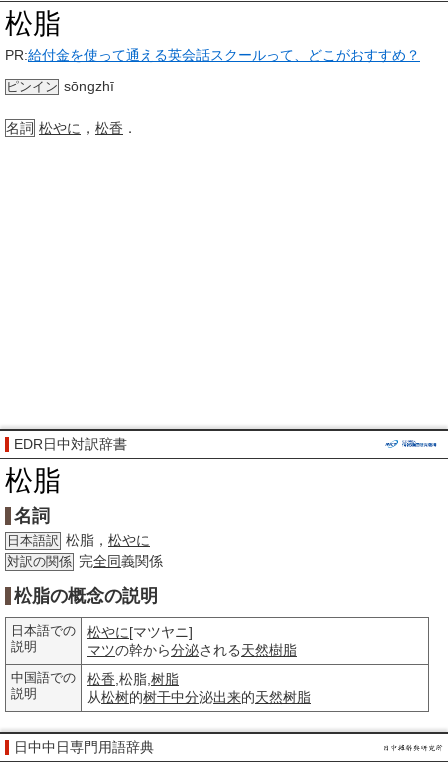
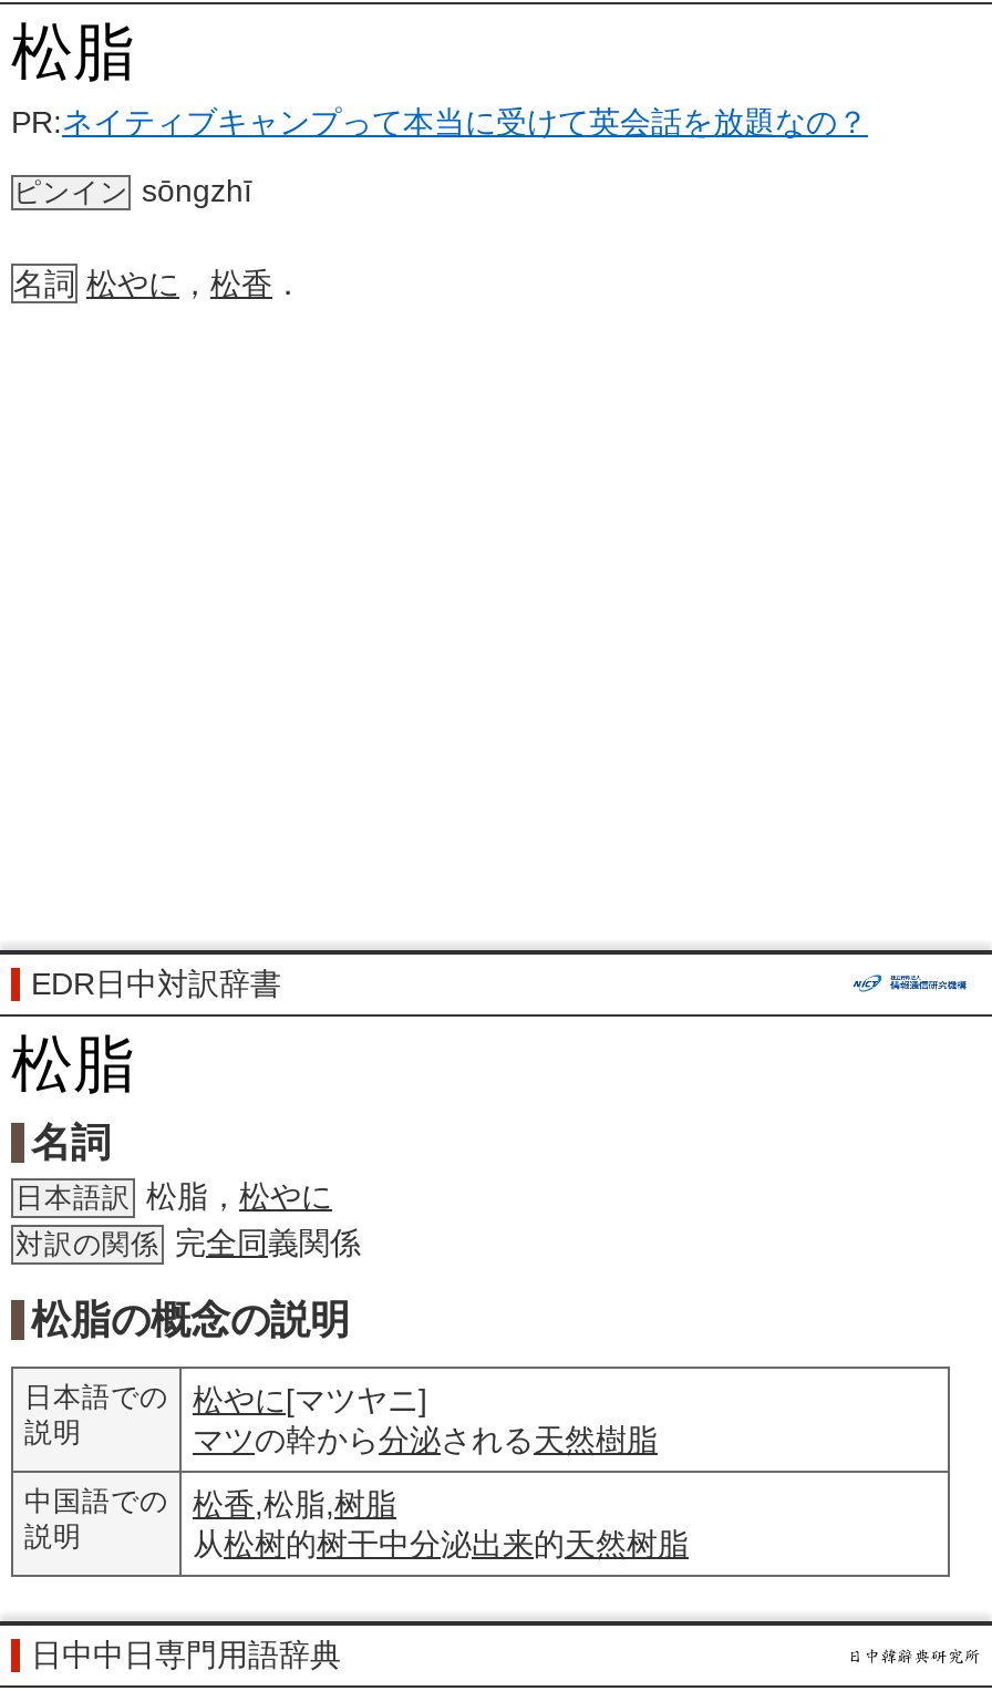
- PR:給付金を使って通える英会話スクールって、どこがおすすめ？
+ PR:ネイティブキャンプって本当に受けて英会話を放題なの？
